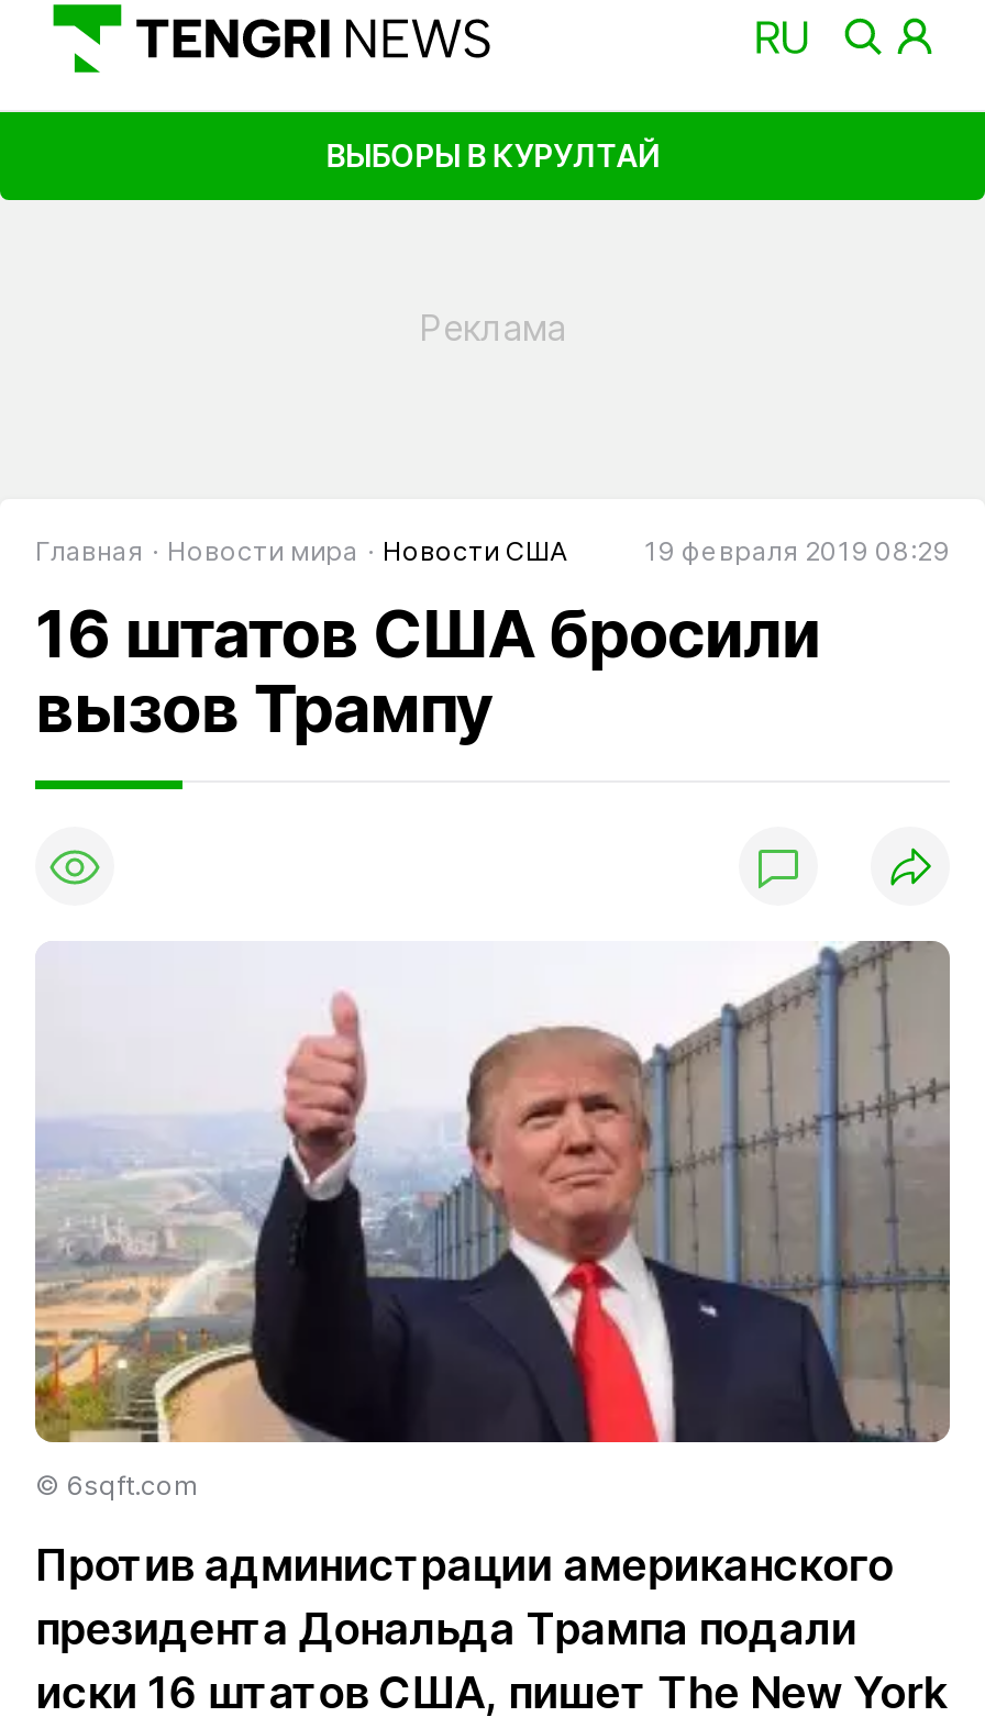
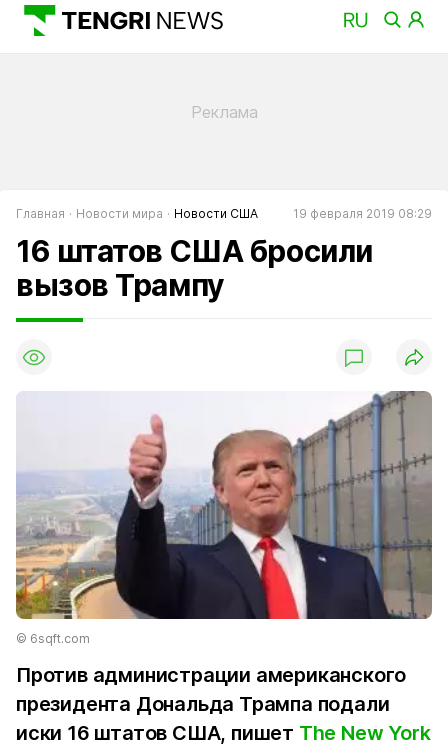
- ВЫБОРЫ В КУРУЛТАЙ
